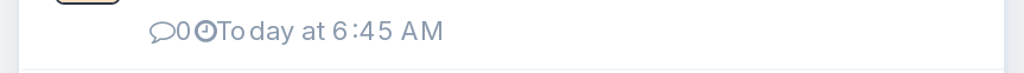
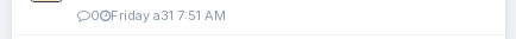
- 0 Today at 6:45 AM
+ 0 Friday a31 7:51 AM
